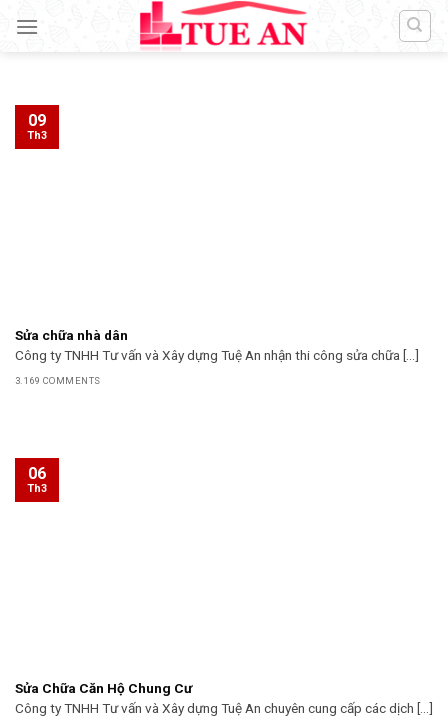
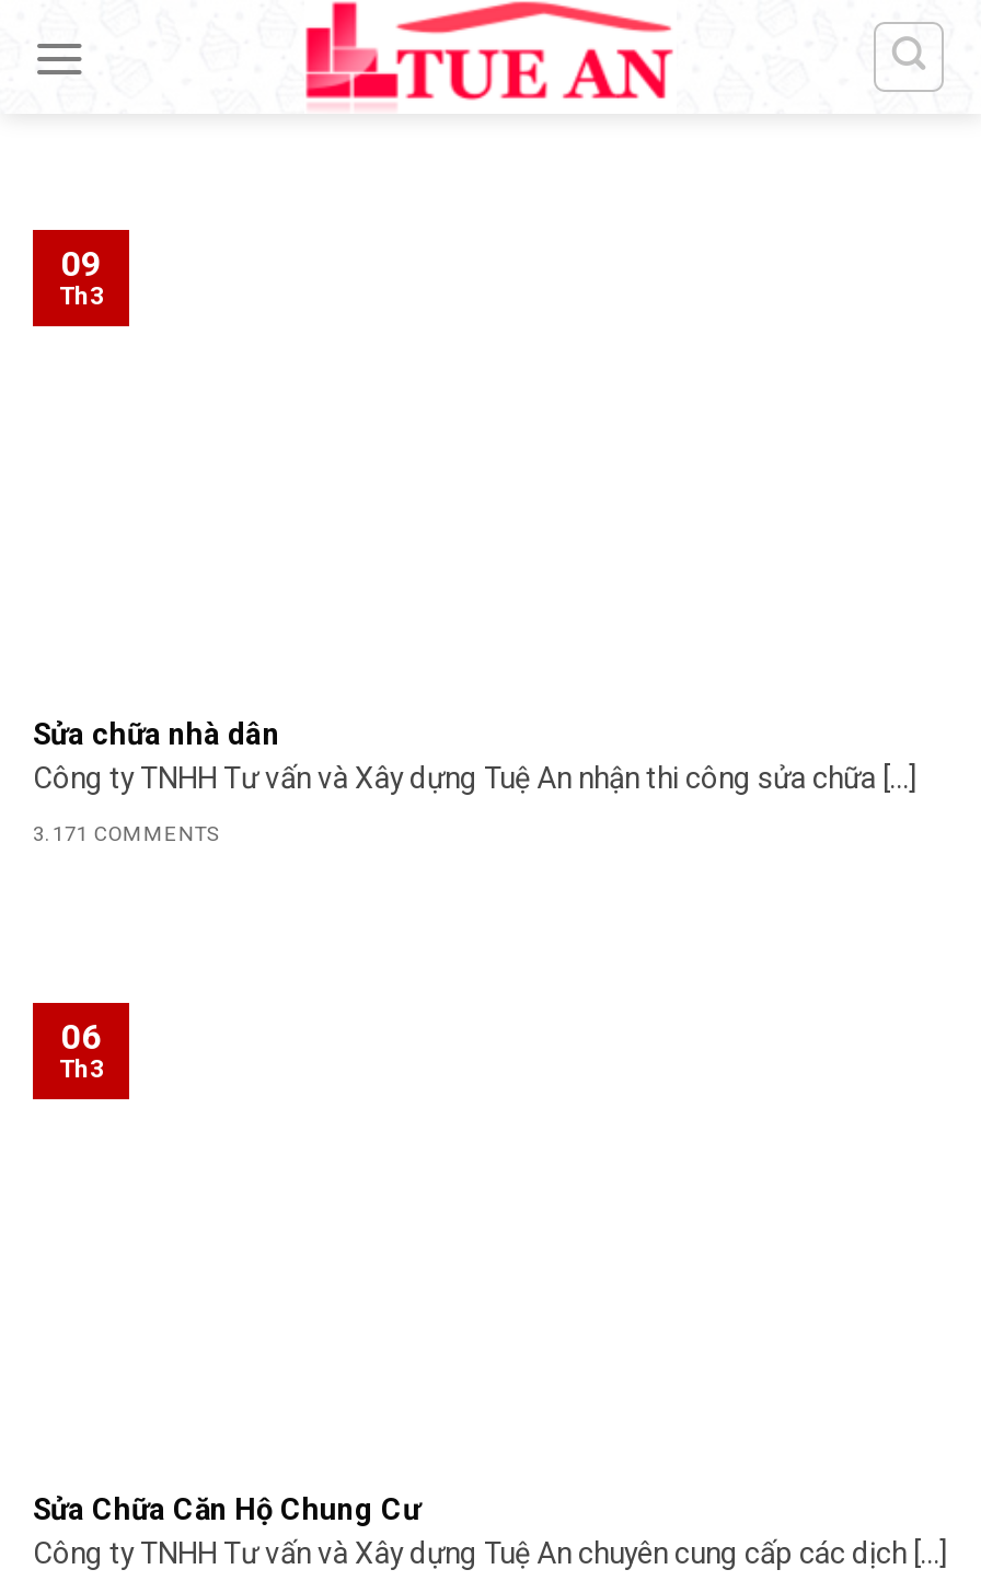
- 3.169 COMMENTS
+ 3.171 COMMENTS
